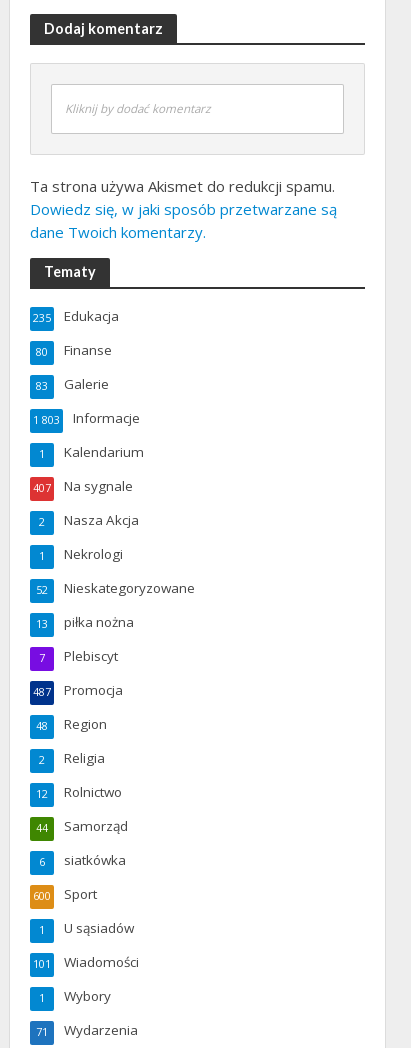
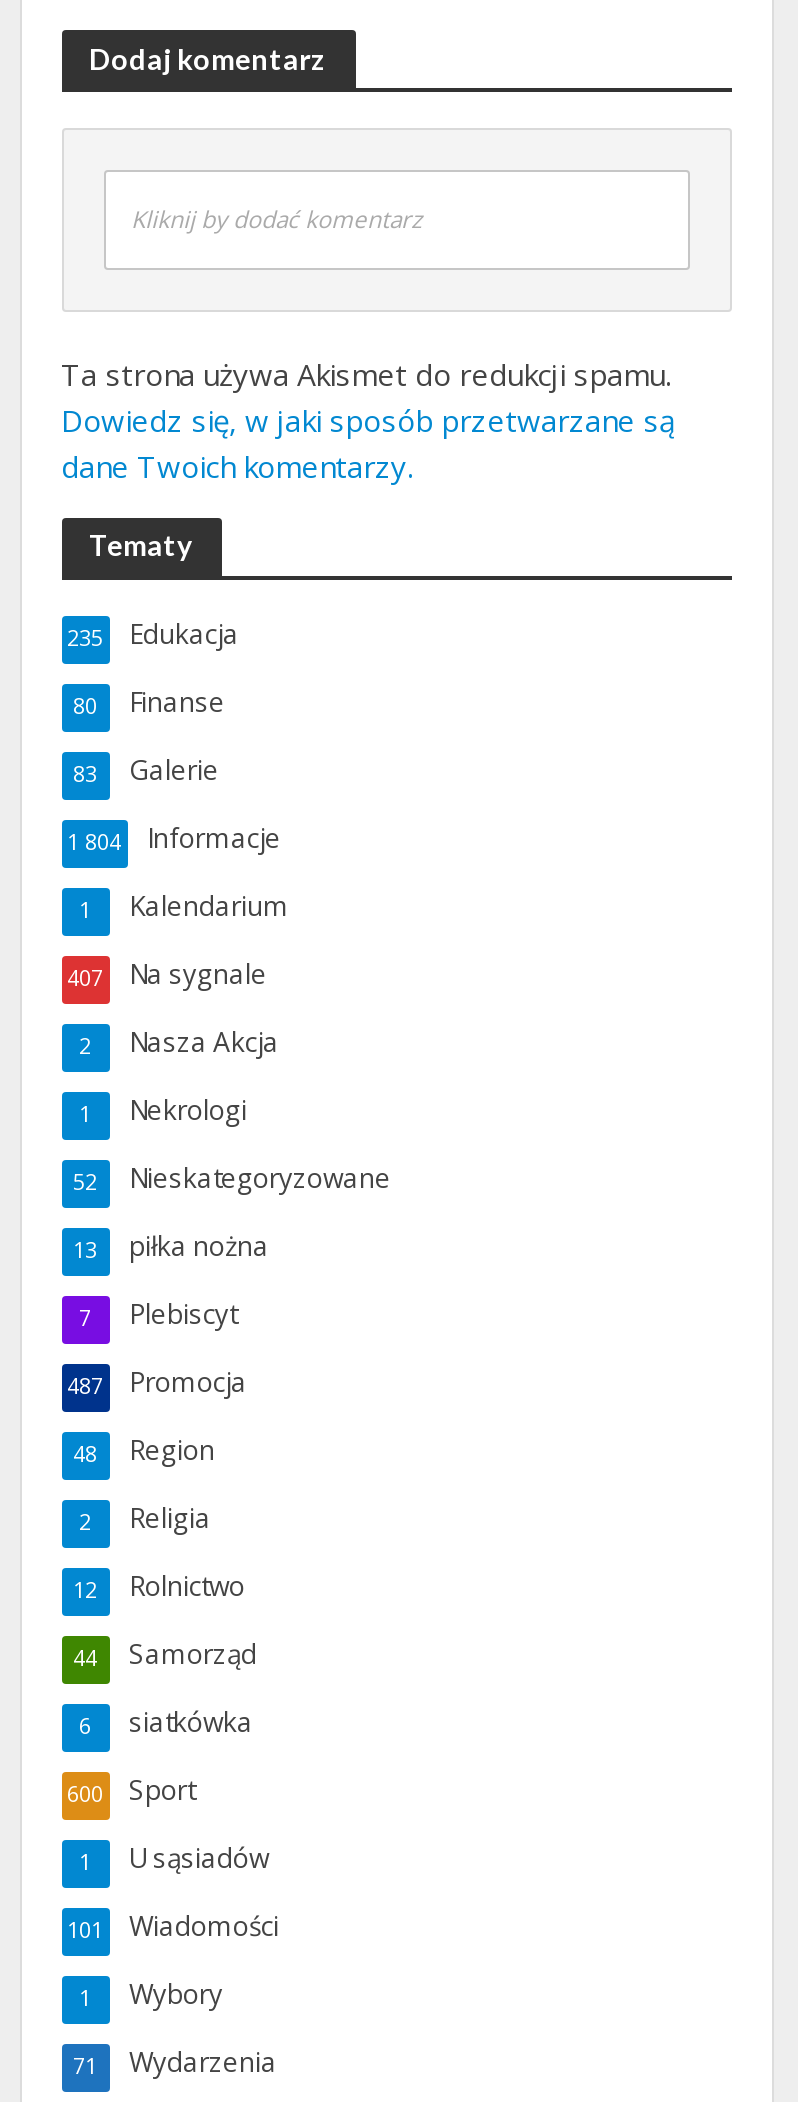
- 1 803 Informacje
+ 1 804 Informacje
